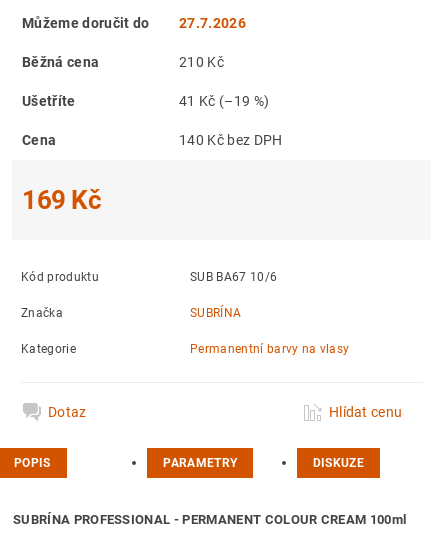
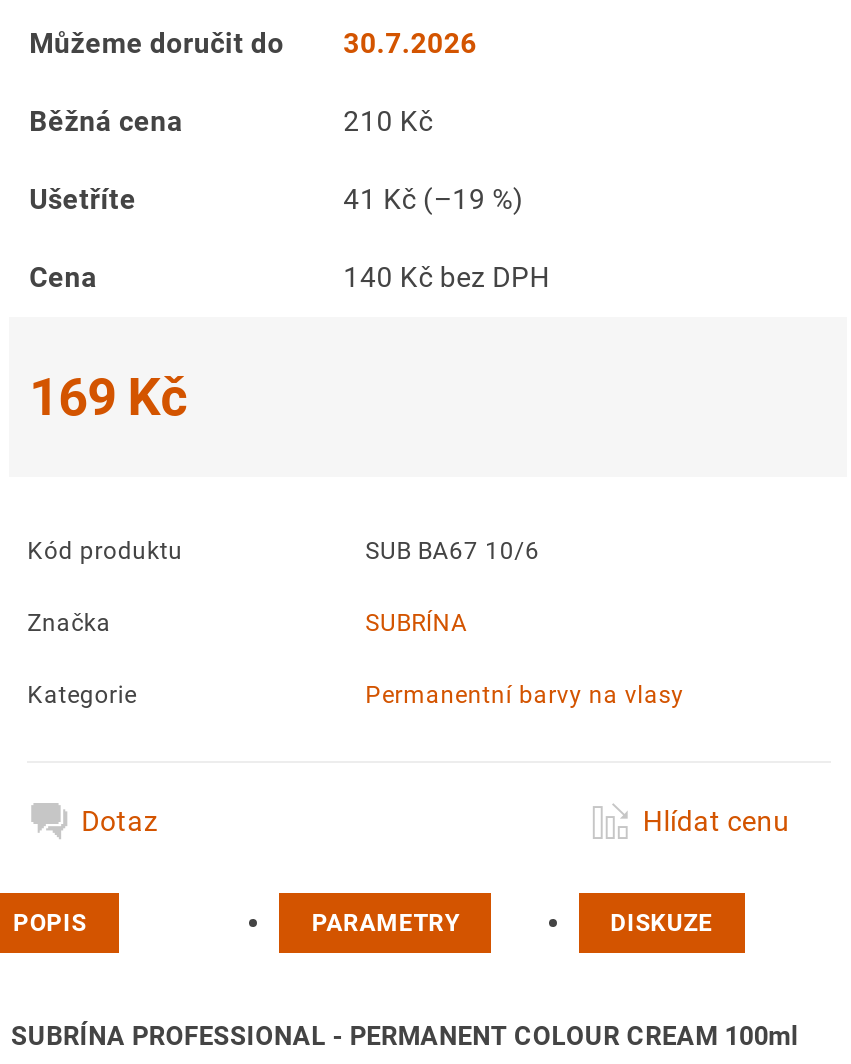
- Můžeme doručit do 27.7.2026
+ Můžeme doručit do 30.7.2026
